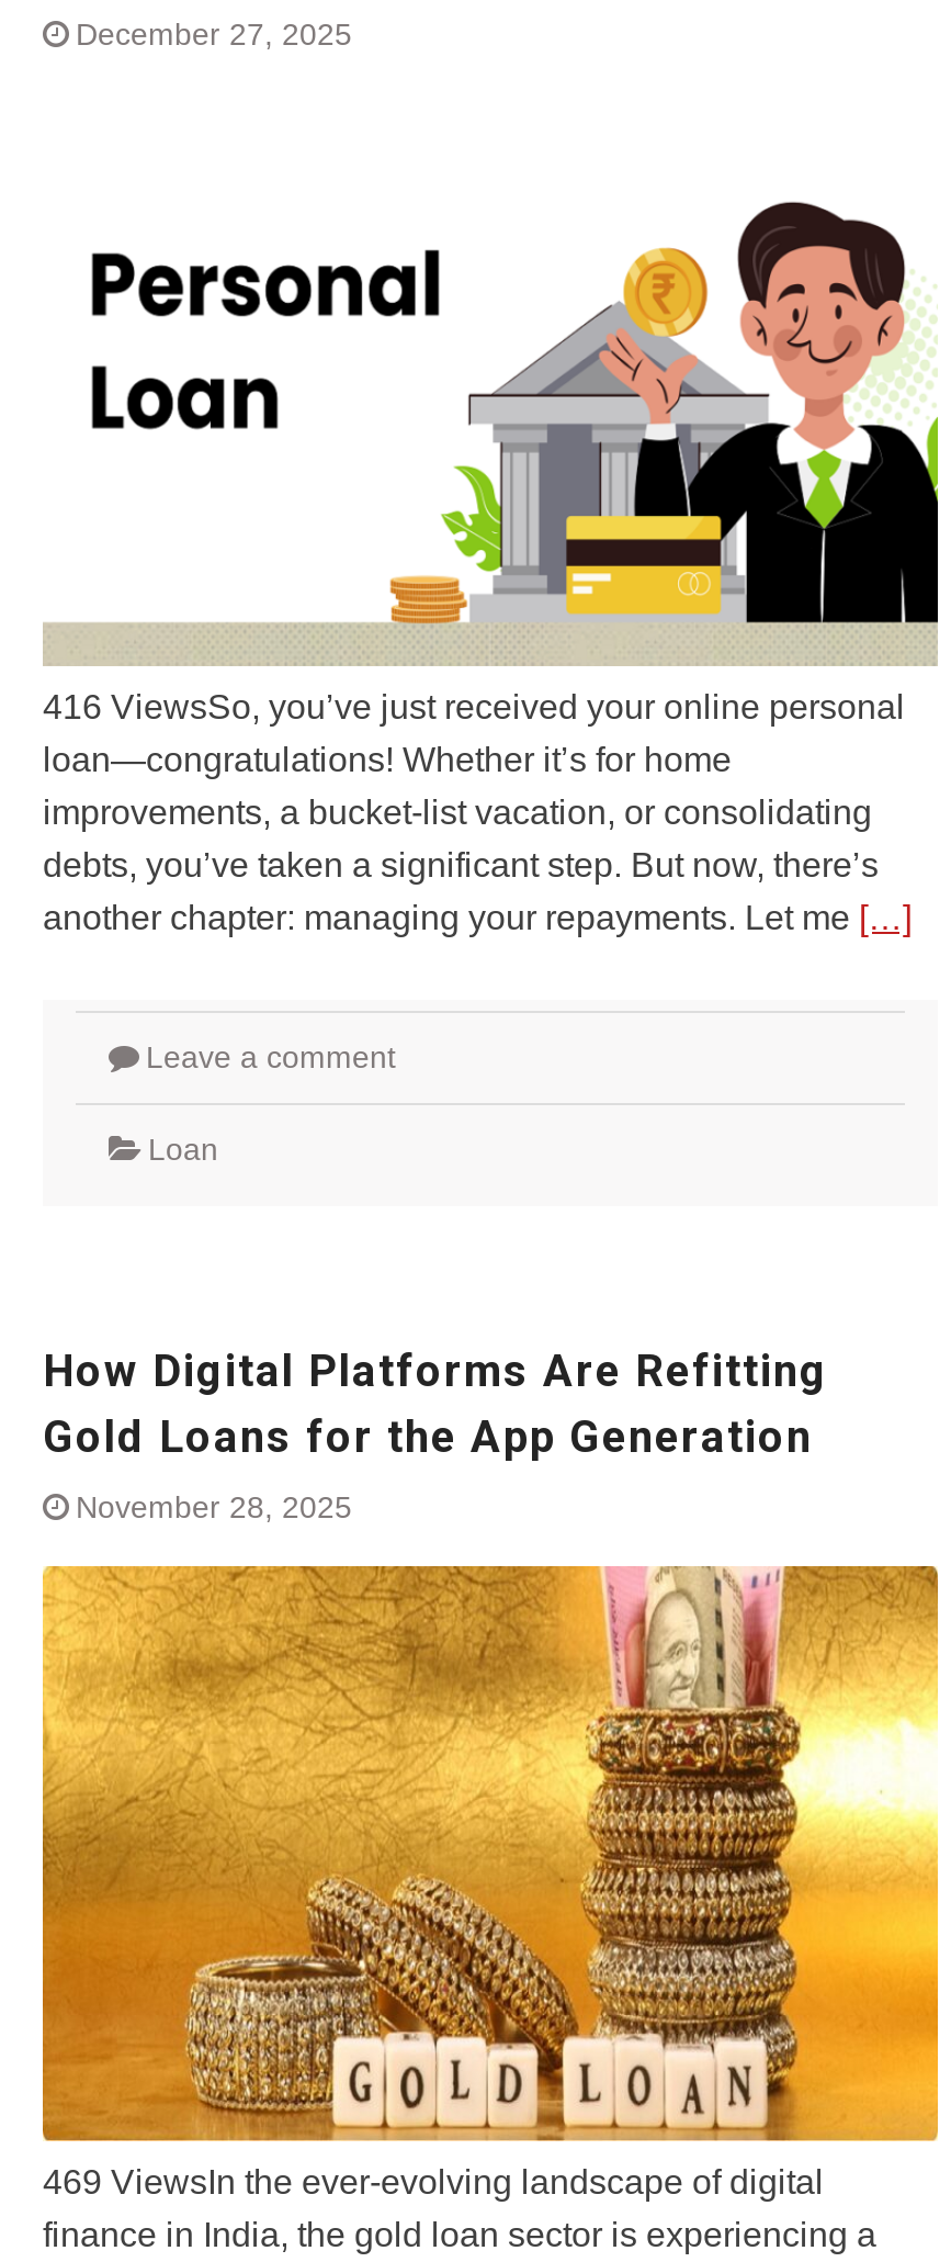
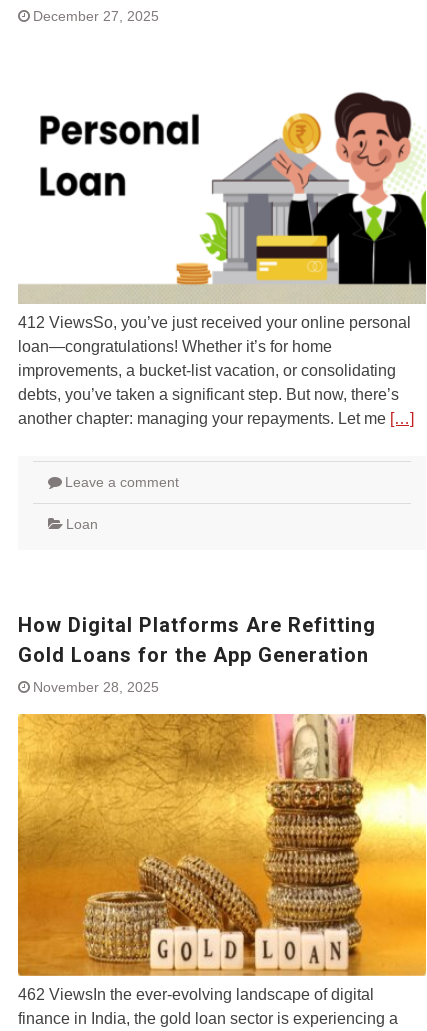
- 416 ViewsSo, you’ve just received your online personal
+ 412 ViewsSo, you’ve just received your online personal

- 469 ViewsIn the ever-evolving landscape of digital
+ 462 ViewsIn the ever-evolving landscape of digital
